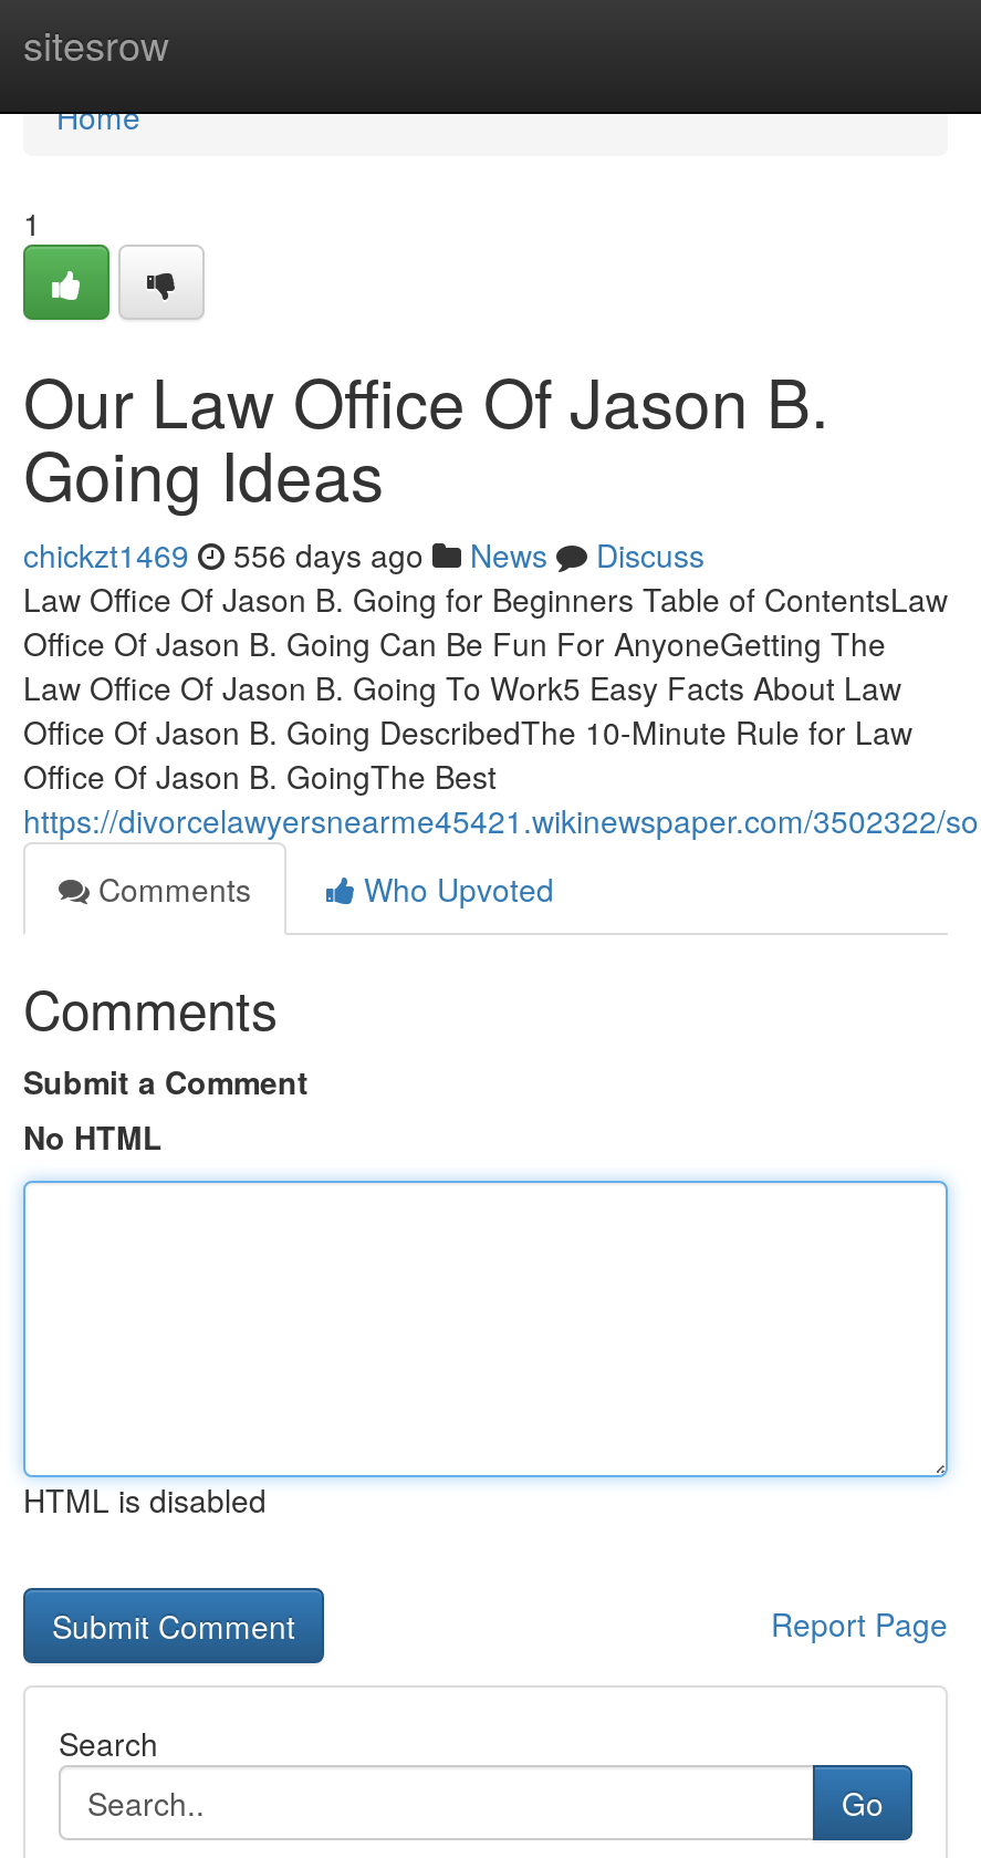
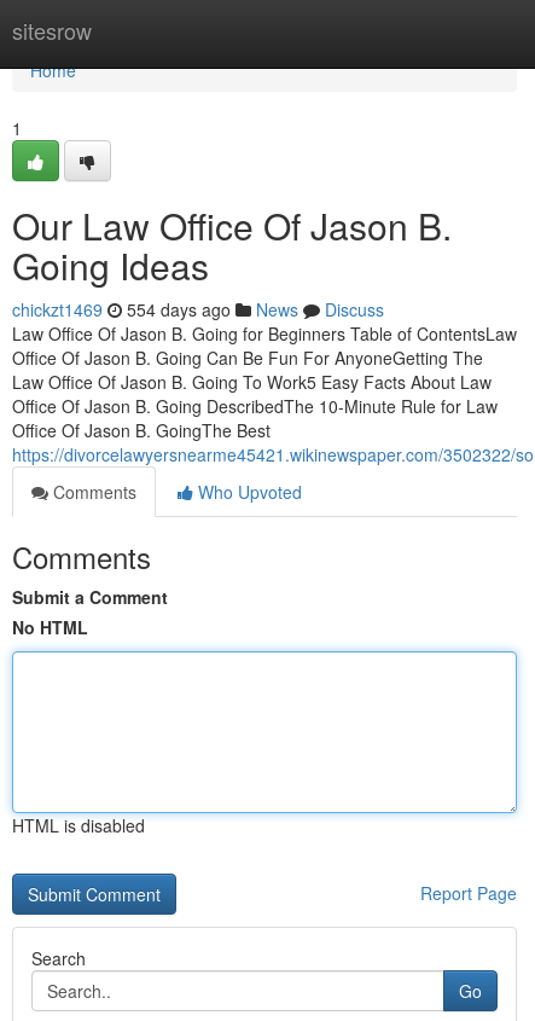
- chickzt1469 556 days ago News Discuss
+ chickzt1469 554 days ago News Discuss
